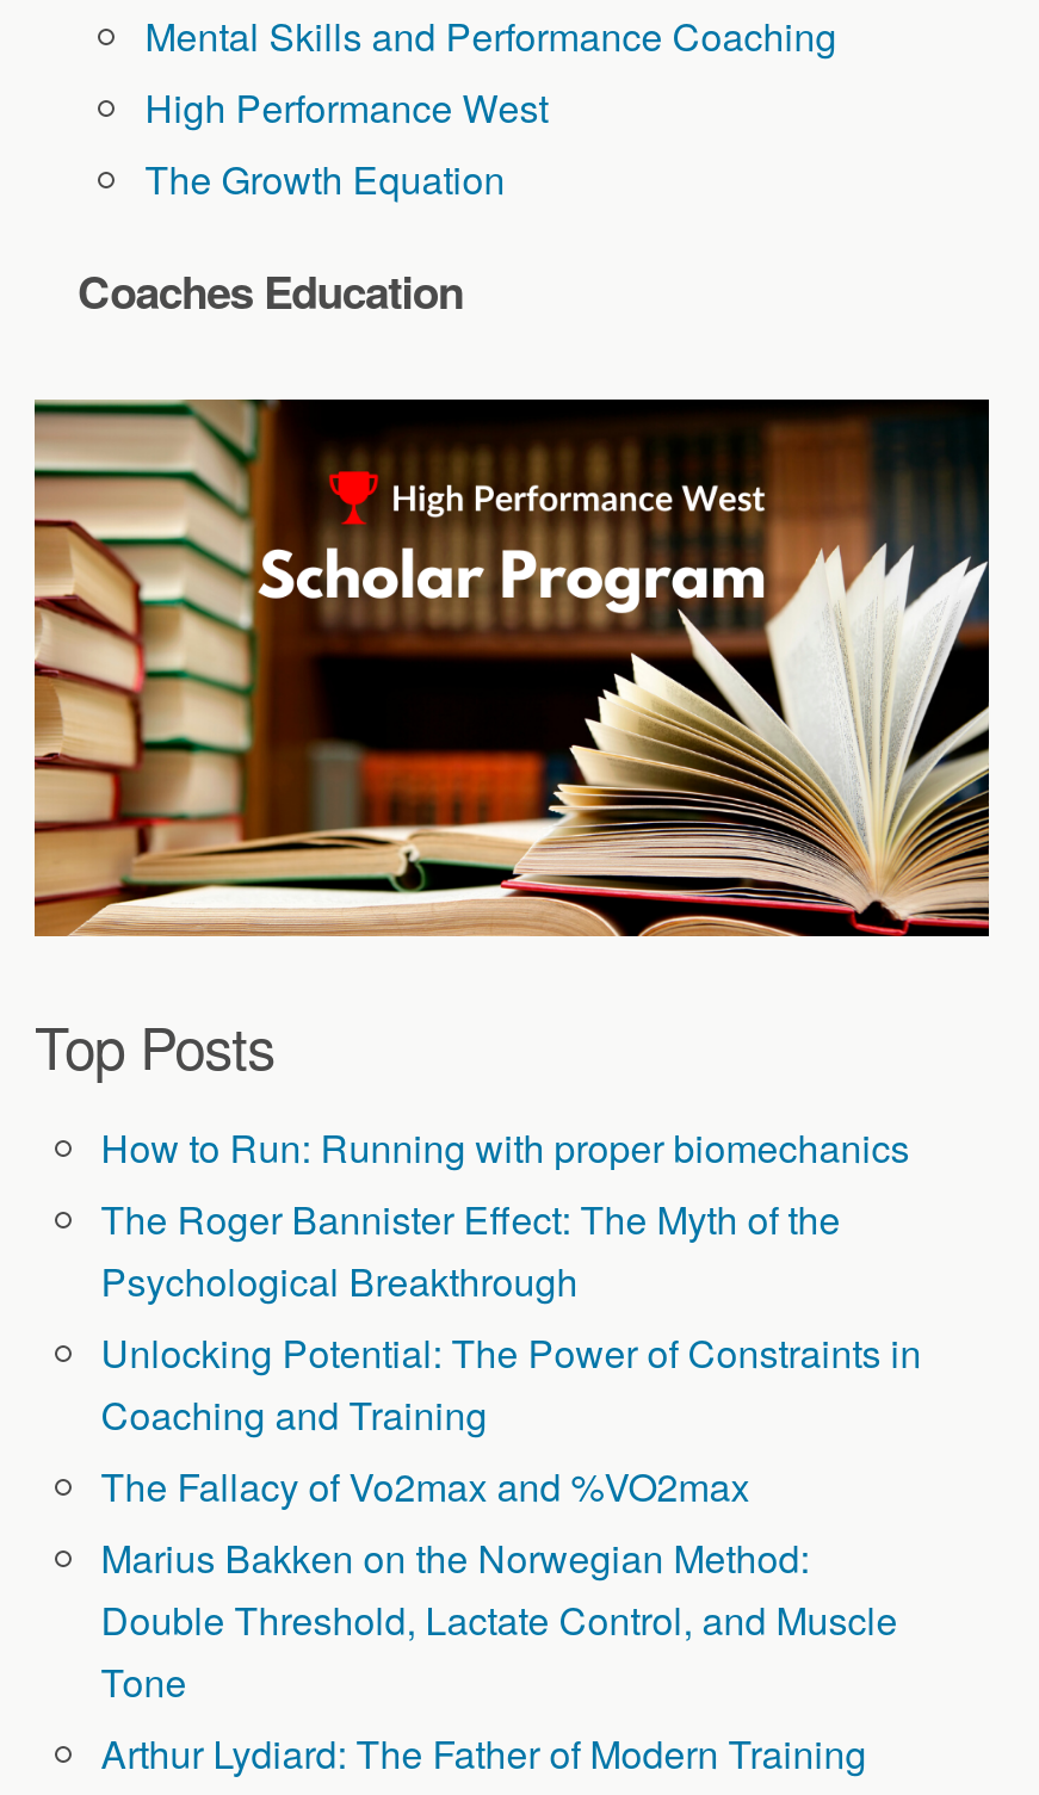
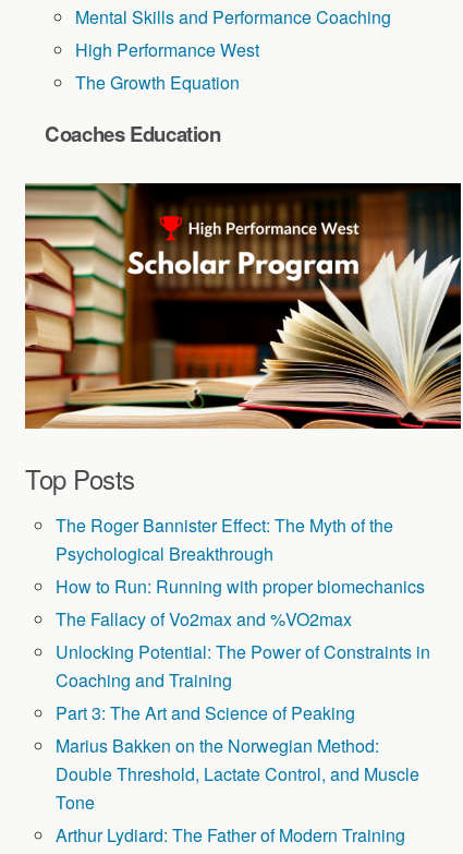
moved down: How to Run: Running with proper biomechanics

moved up: The Roger Bannister Effect: The Myth of the | Psychological Breakthrough

+ Part 3: The Art and Science of Peaking

moved up: The Fallacy of Vo2max and %VO2max
